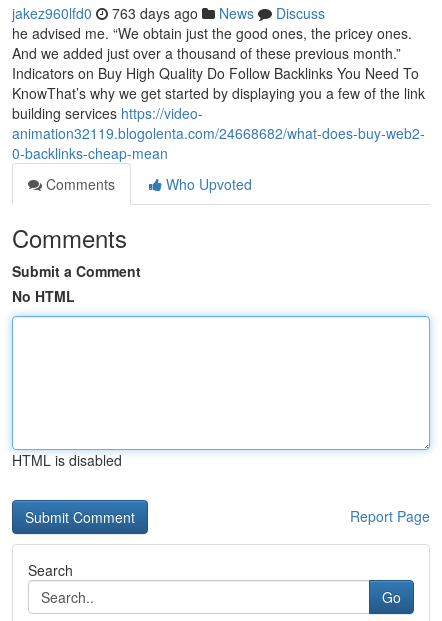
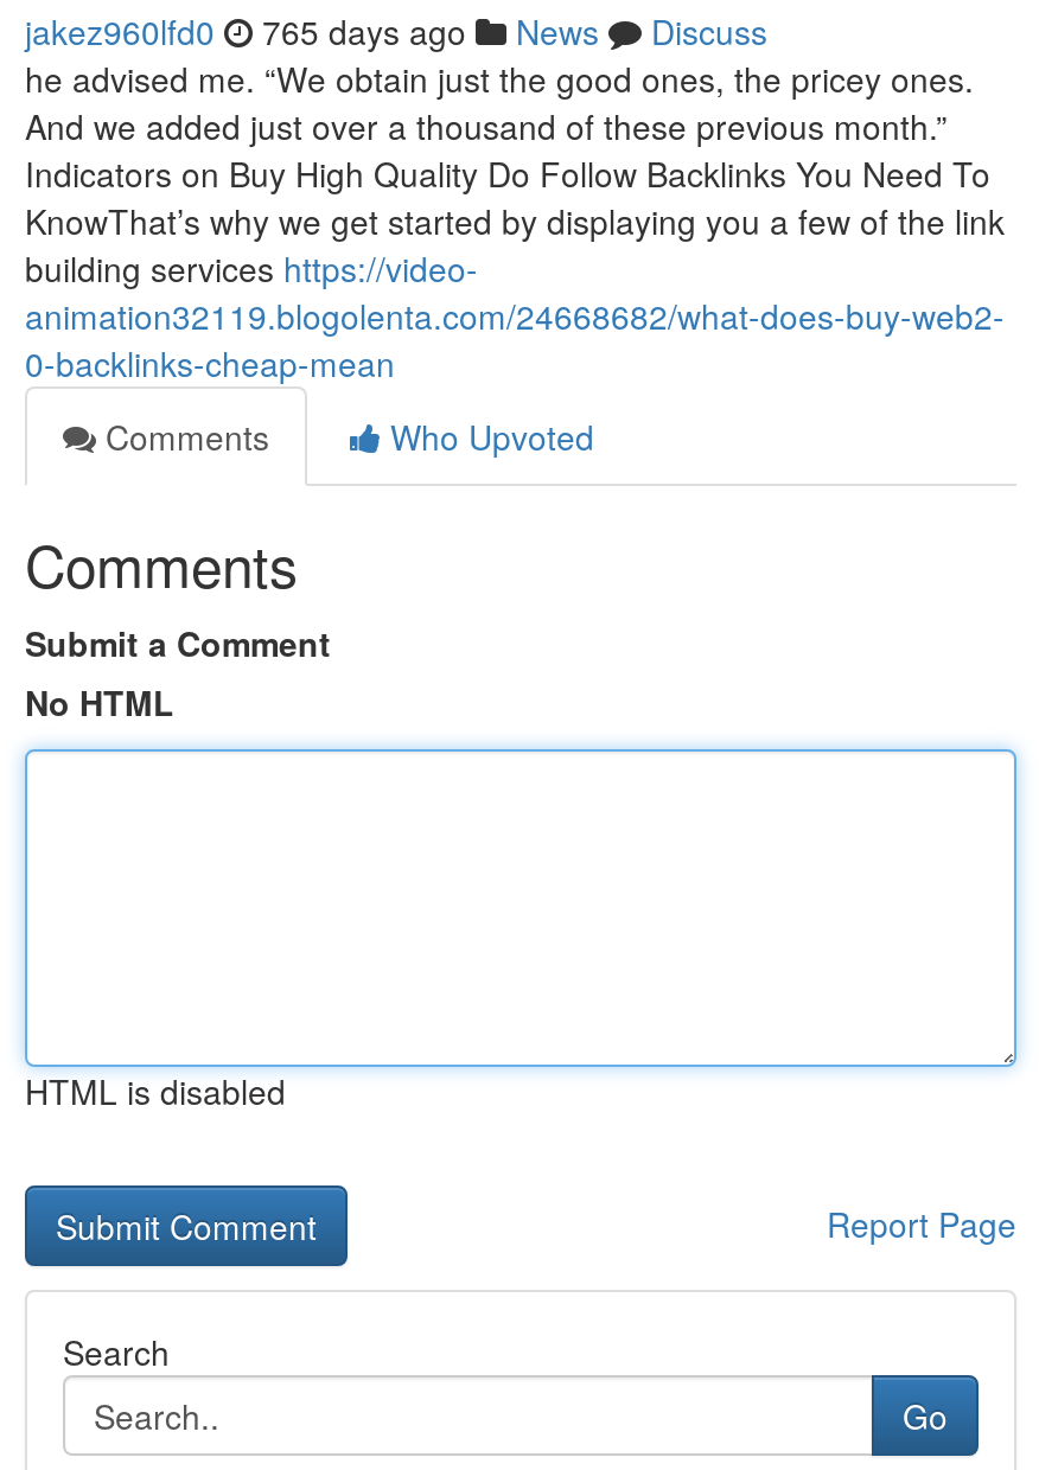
- jakez960lfd0 763 days ago News Discuss
+ jakez960lfd0 765 days ago News Discuss
